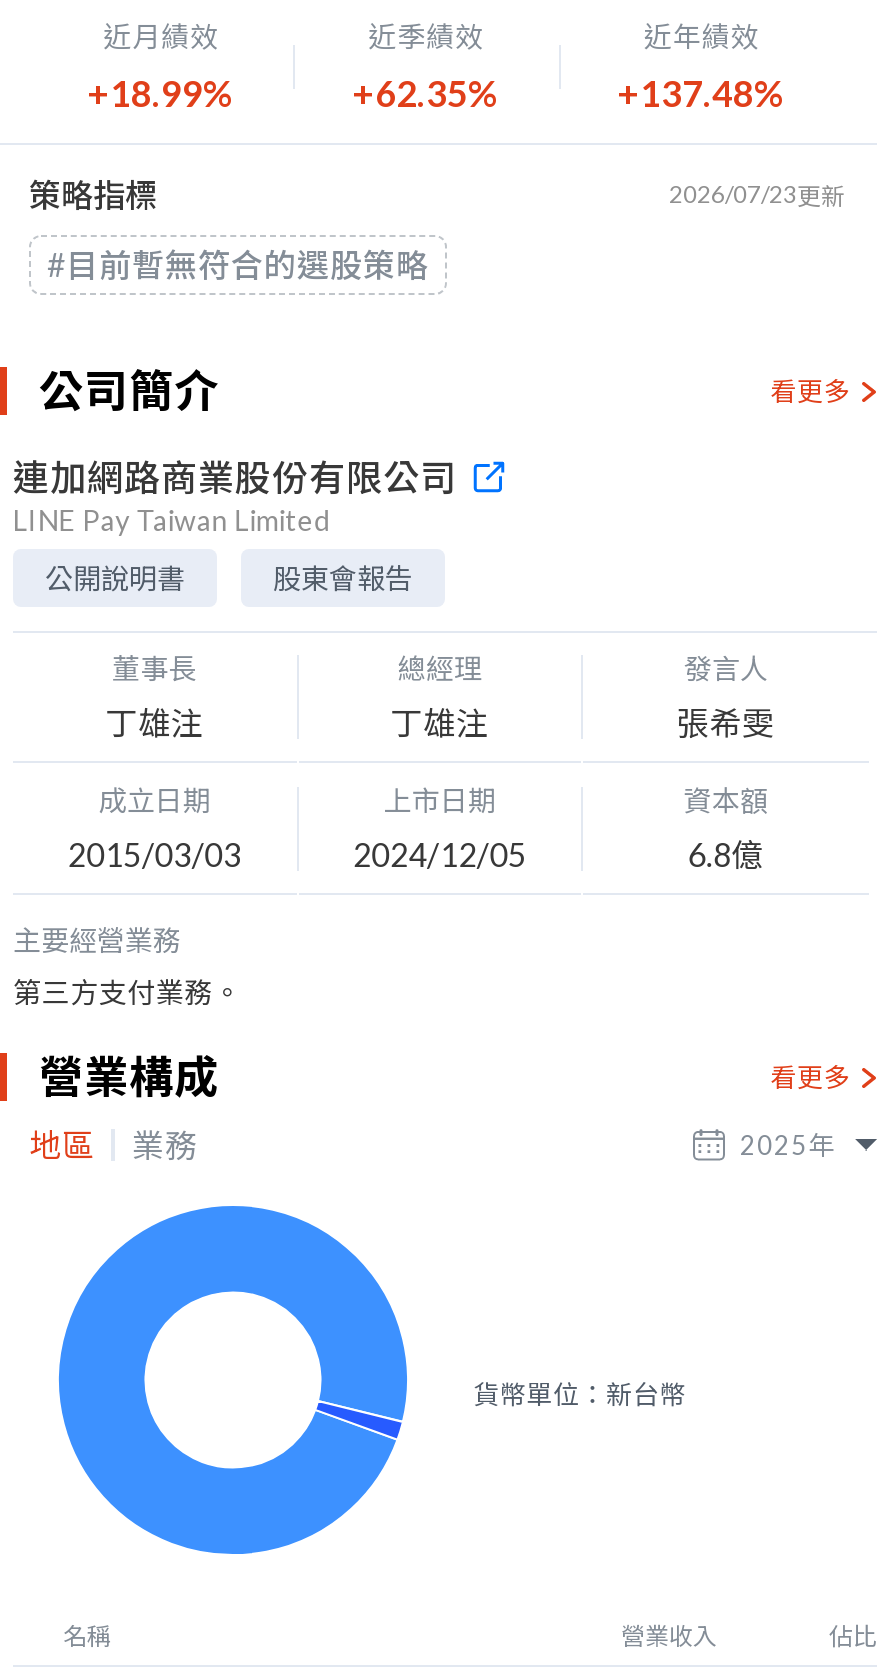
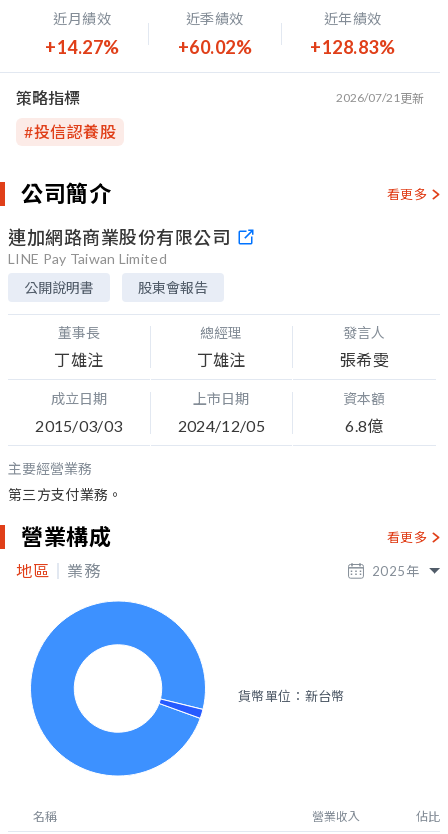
- +18.99%
+ +14.27%

- +62.35%
+ +60.02%

- +137.48%
+ +128.83%

- 2026/07/23更新
+ 2026/07/21更新

- #目前暫無符合的選股策略
+ #投信認養股
